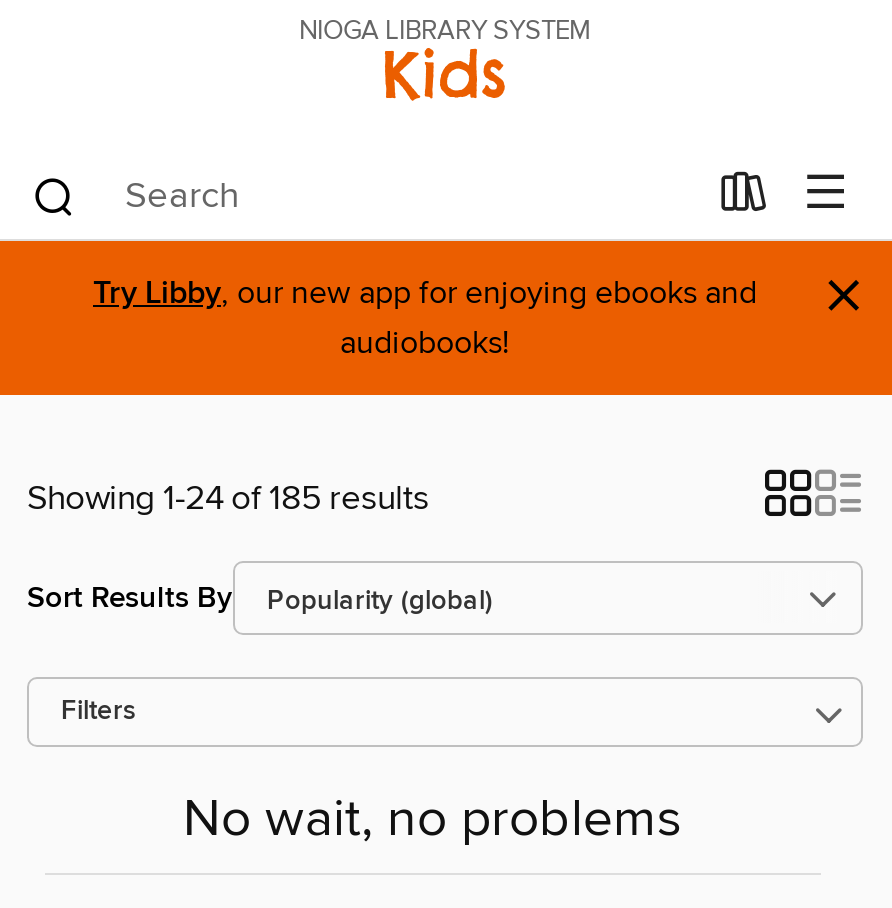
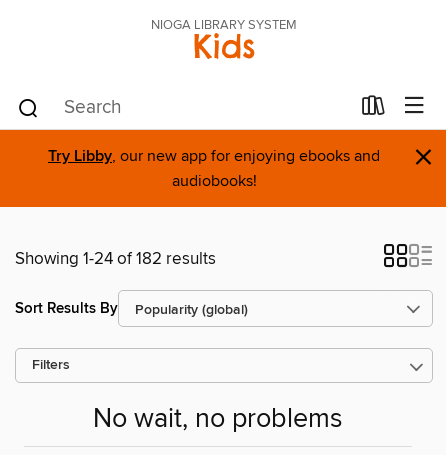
- Showing 1-24 of 185 results
+ Showing 1-24 of 182 results
